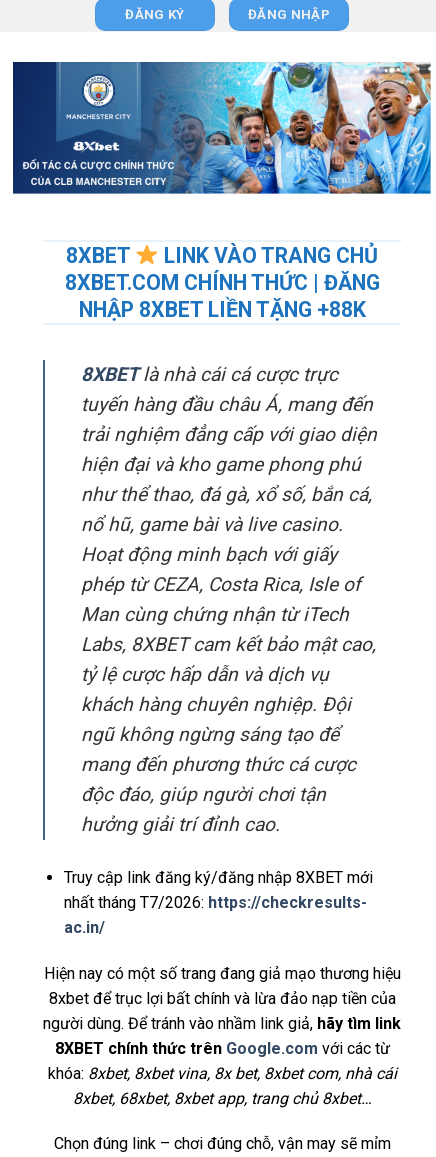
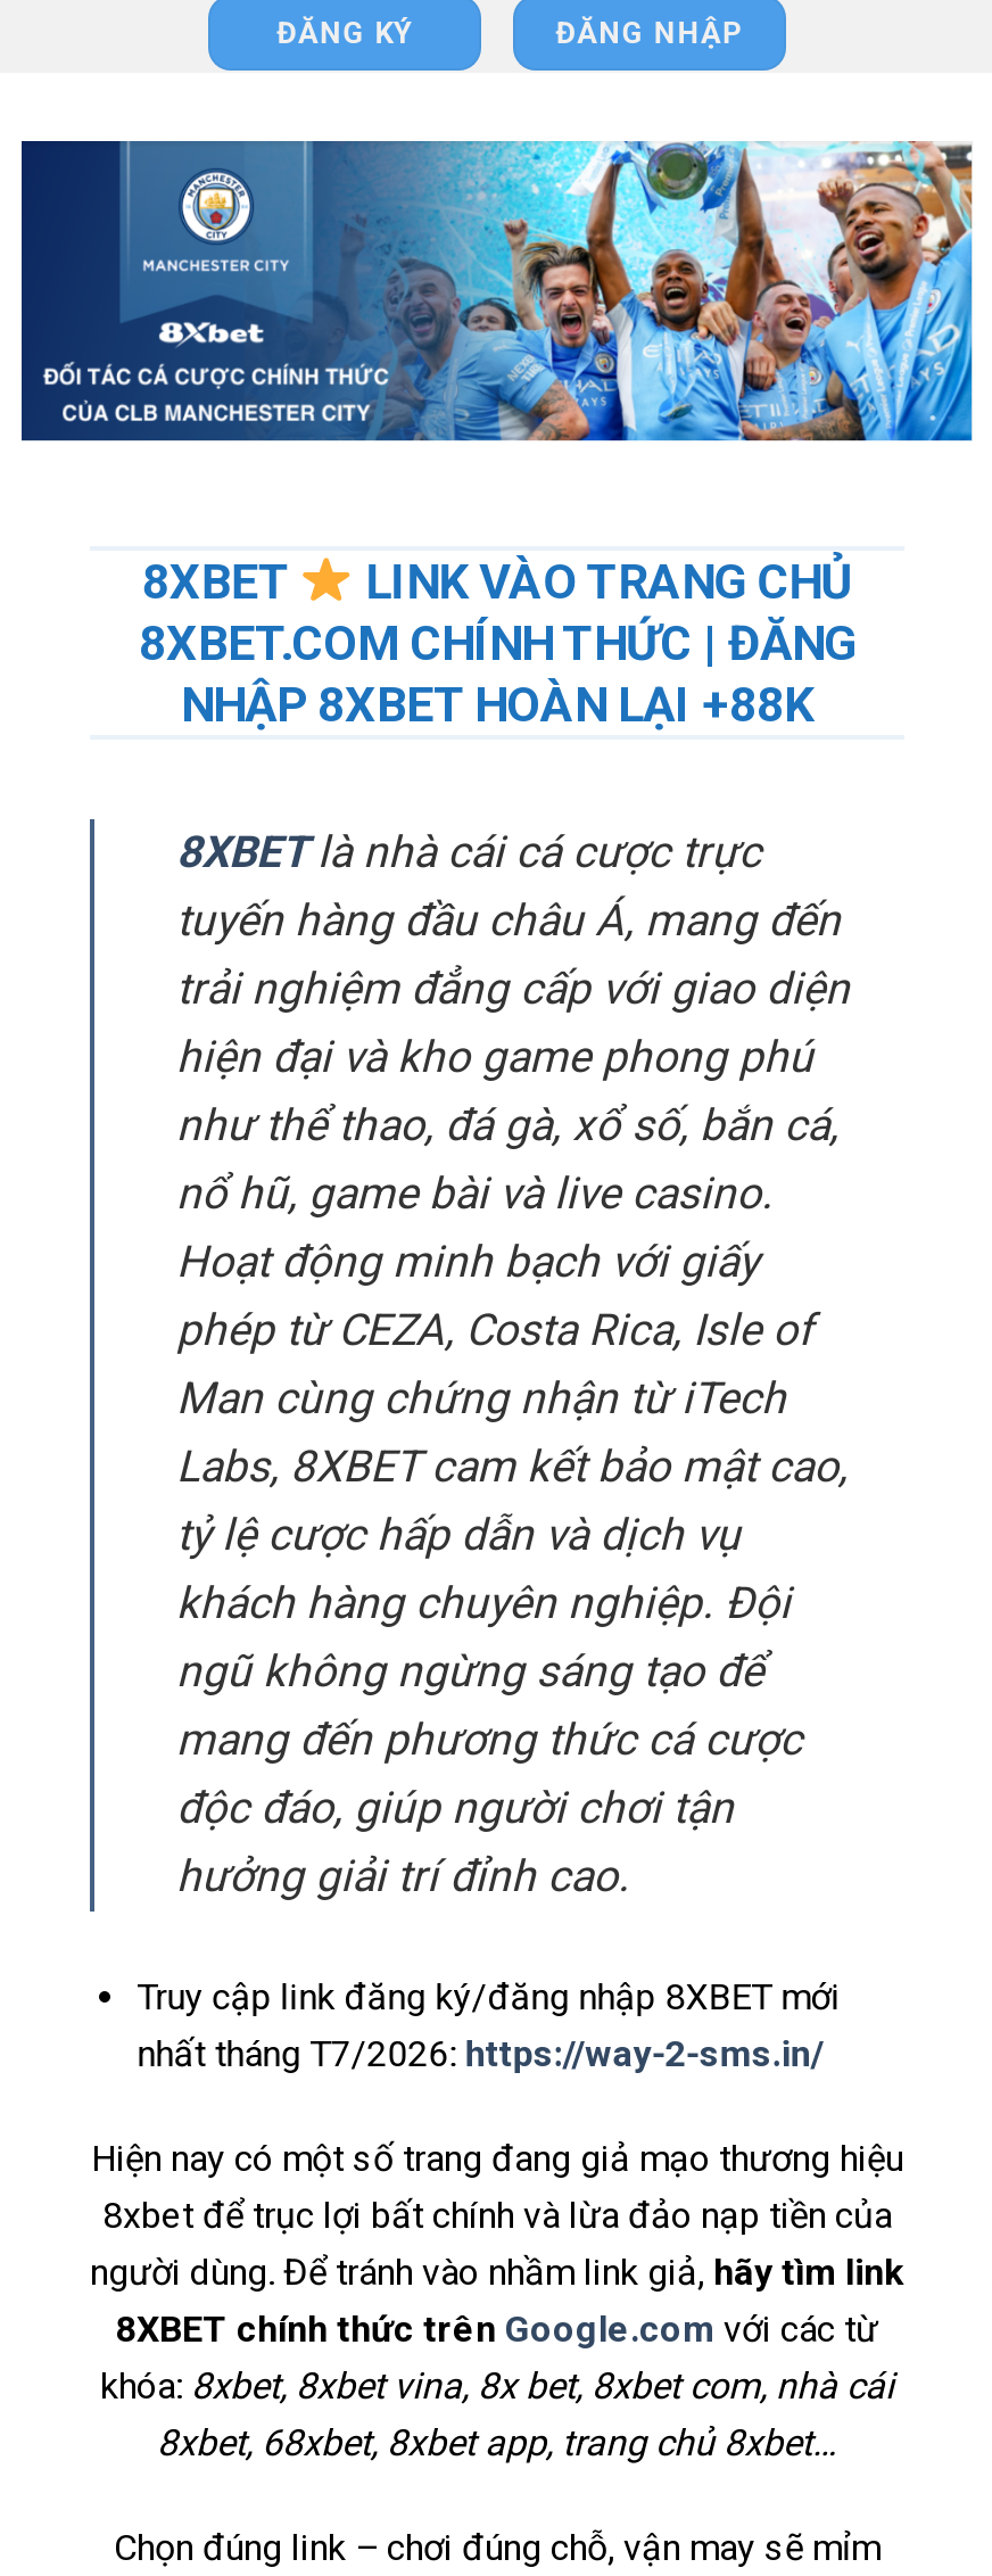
- NHẬP 8XBET LIỀN TẶNG +88K
+ NHẬP 8XBET HOÀN LẠI +88K

- nhất tháng T7/2026: https://checkresults-
- ac.in/
+ nhất tháng T7/2026: https://way-2-sms.in/
